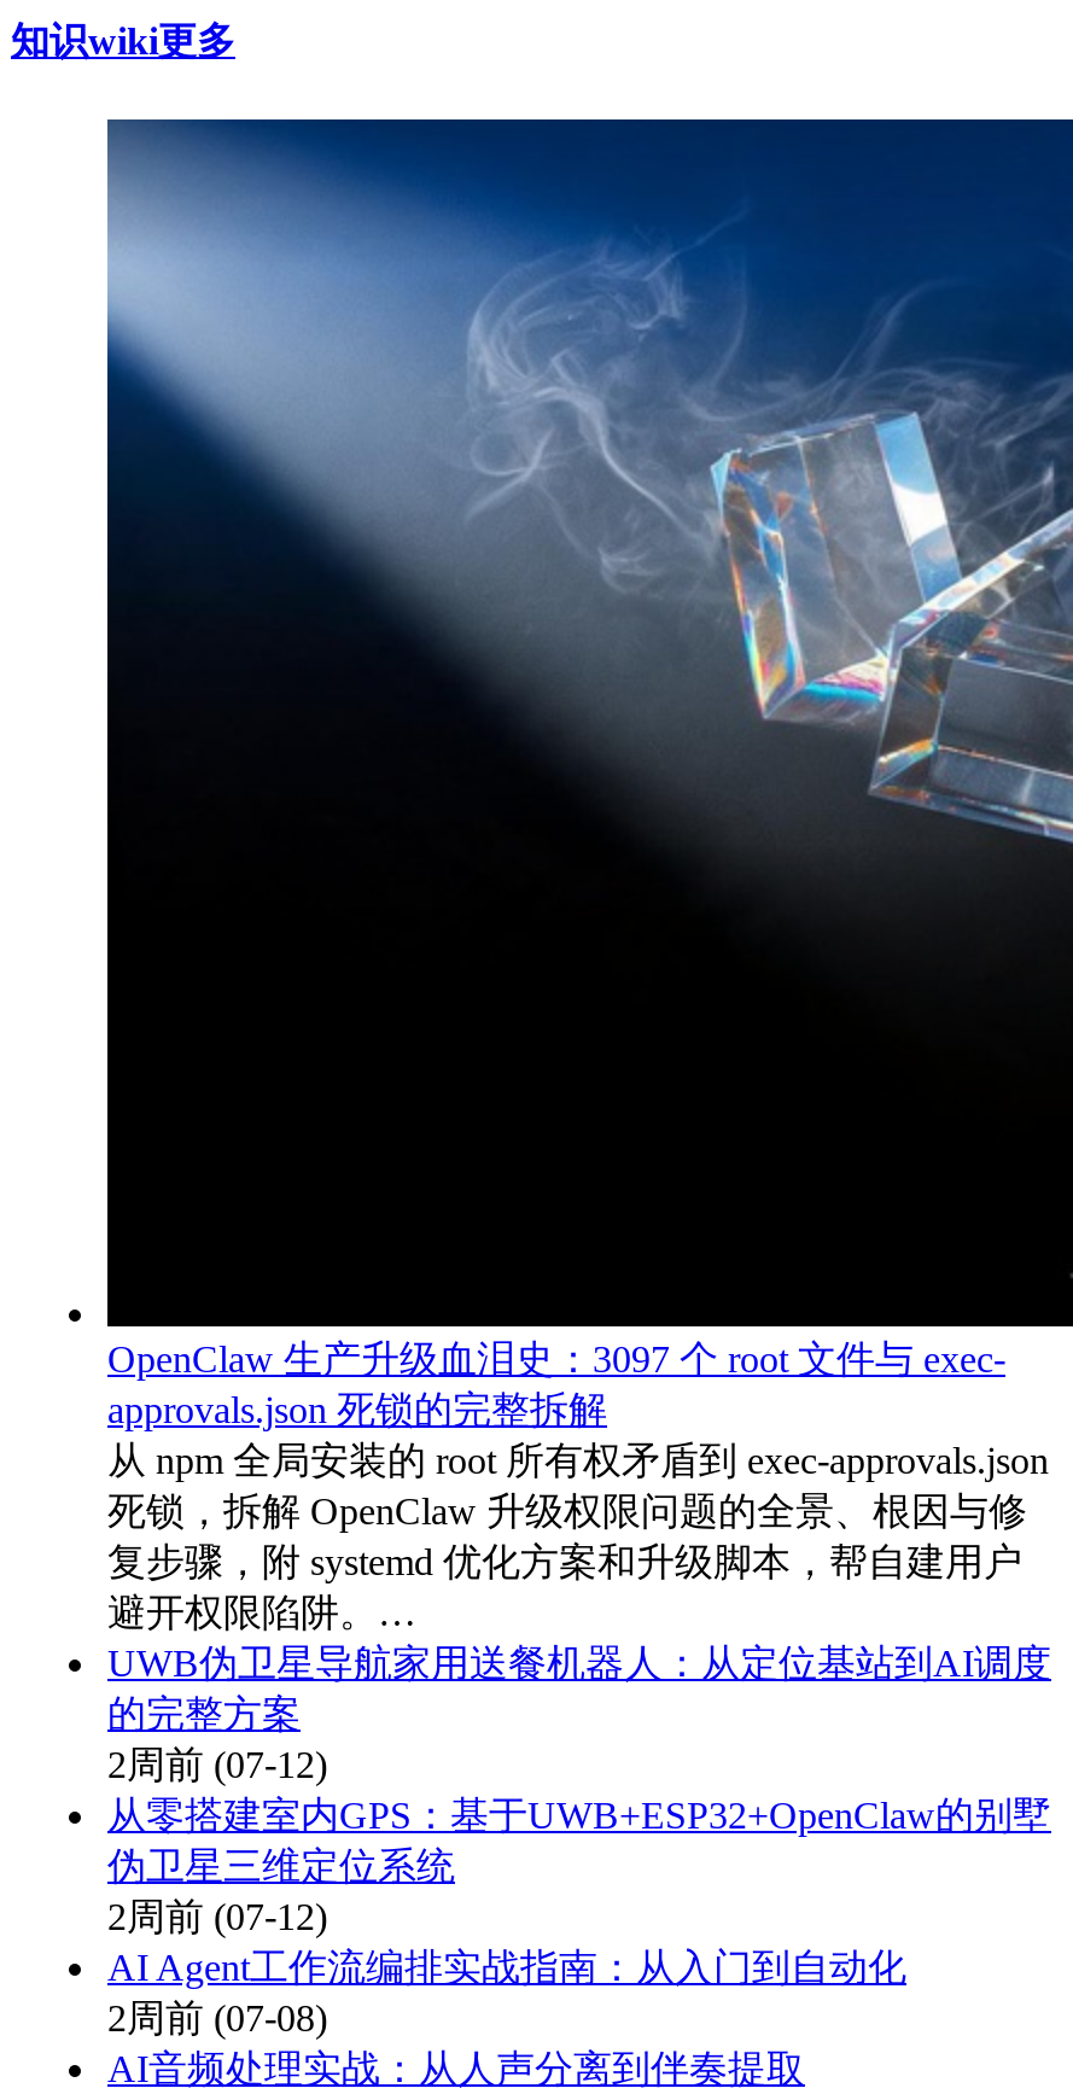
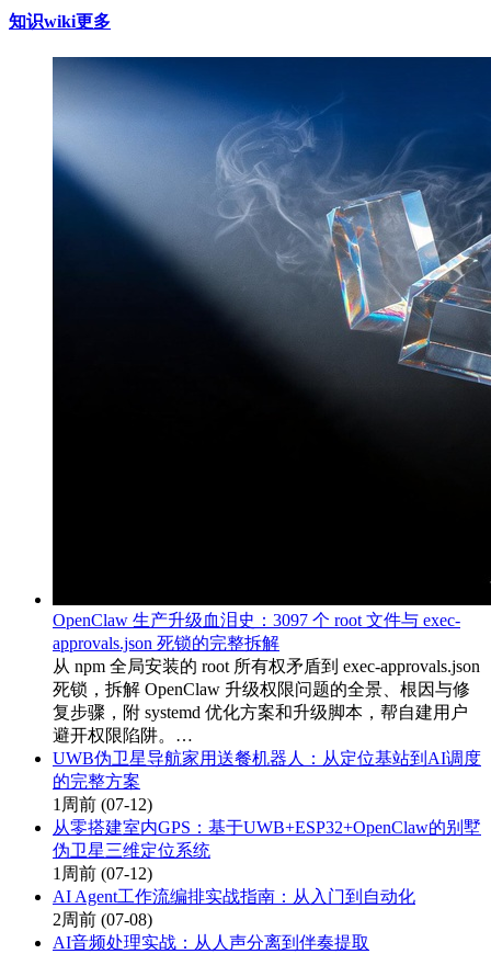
- 2周前(07-12)
+ 1周前(07-12)

- 2周前(07-12)
+ 1周前(07-12)
